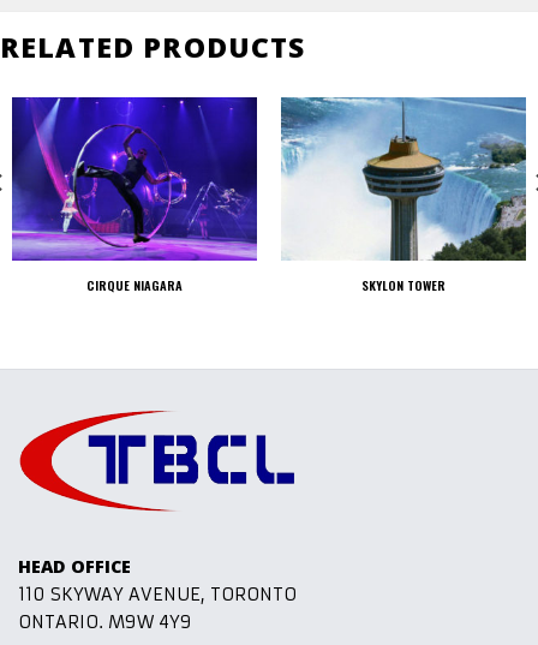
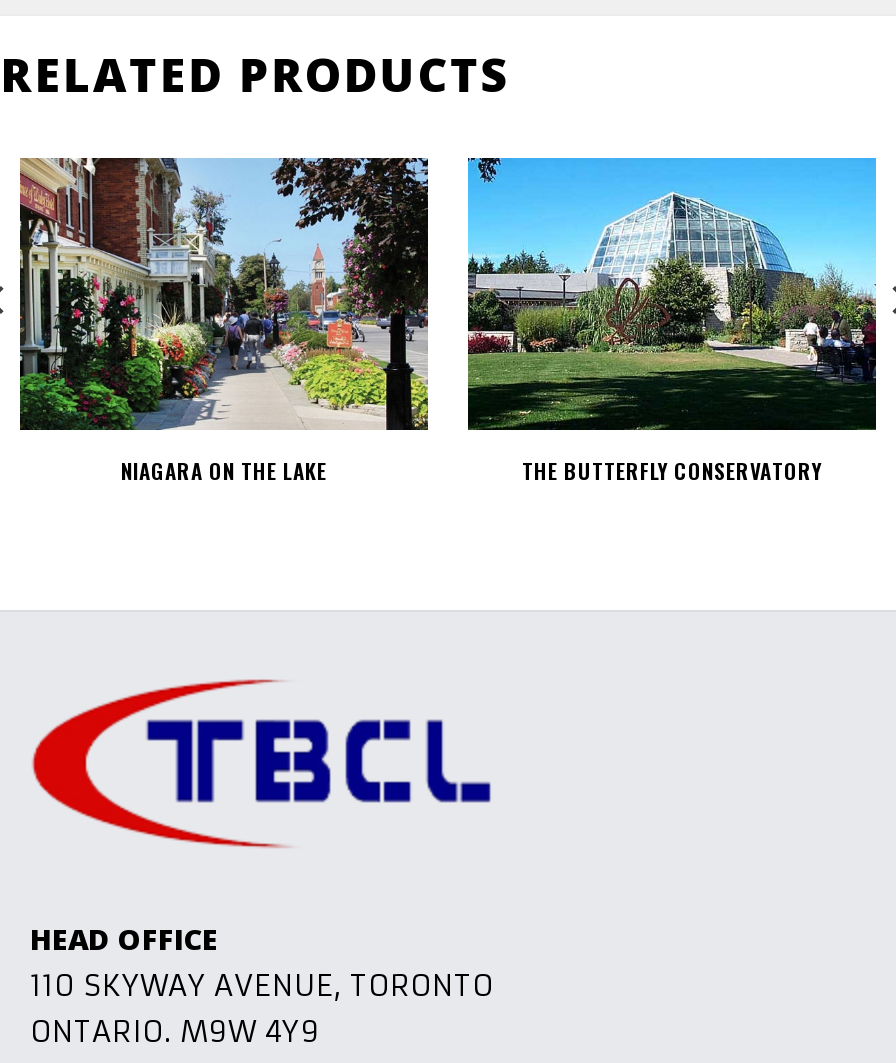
- [image]
- CIRQUE NIAGARA
- SKYLON TOWER
+ [image]
+ NIAGARA ON THE LAKE
+ THE BUTTERFLY CONSERVATORY

- [image]
+ [image]
